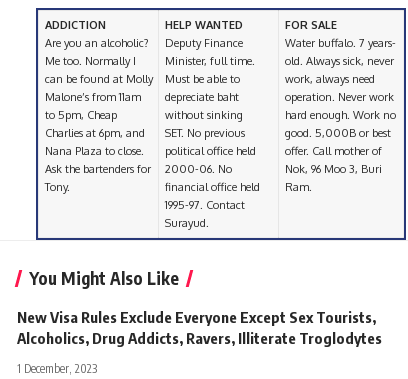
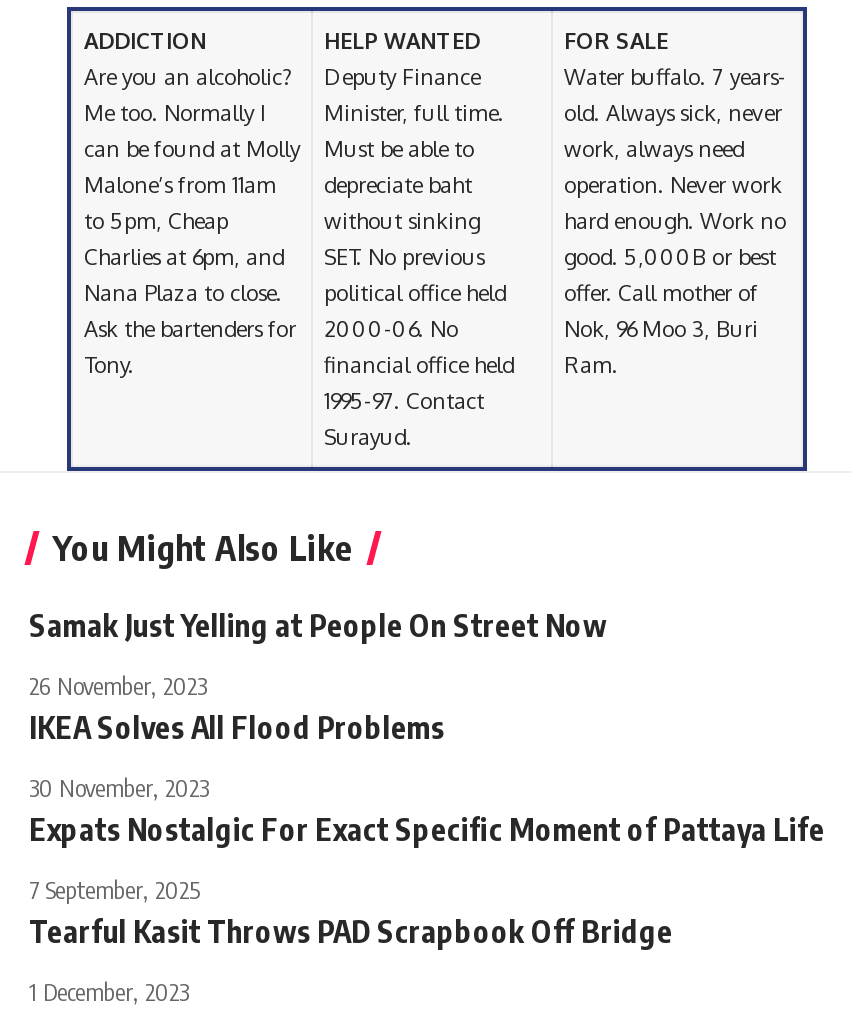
- New Visa Rules Exclude Everyone Except Sex Tourists,
- Alcoholics, Drug Addicts, Ravers, Illiterate Troglodytes
+ Samak Just Yelling at People On Street Now
+ 26 November, 2023
+ IKEA Solves All Flood Problems
+ 30 November, 2023
+ Expats Nostalgic For Exact Specific Moment of Pattaya Life
+ 7 September, 2025
+ Tearful Kasit Throws PAD Scrapbook Off Bridge
